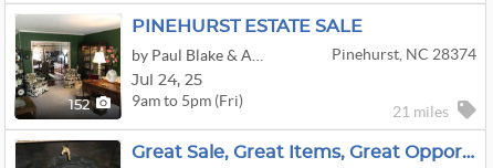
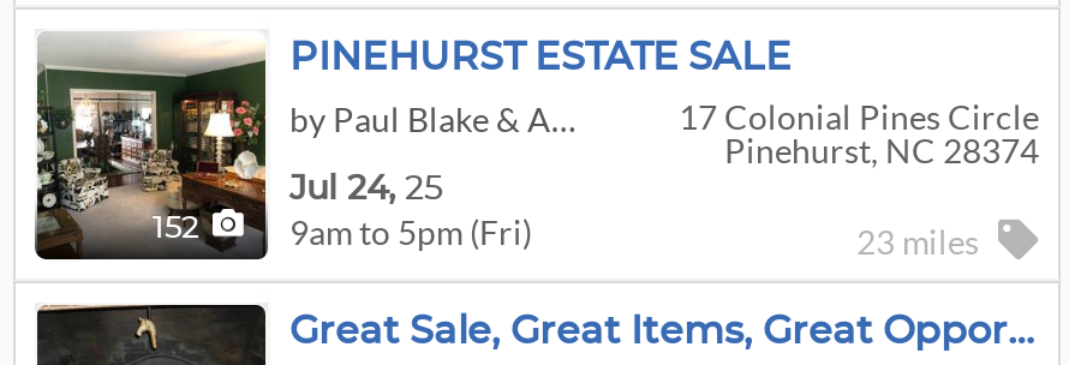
+ 17 Colonial Pines Circle

- 21 miles
+ 23 miles
